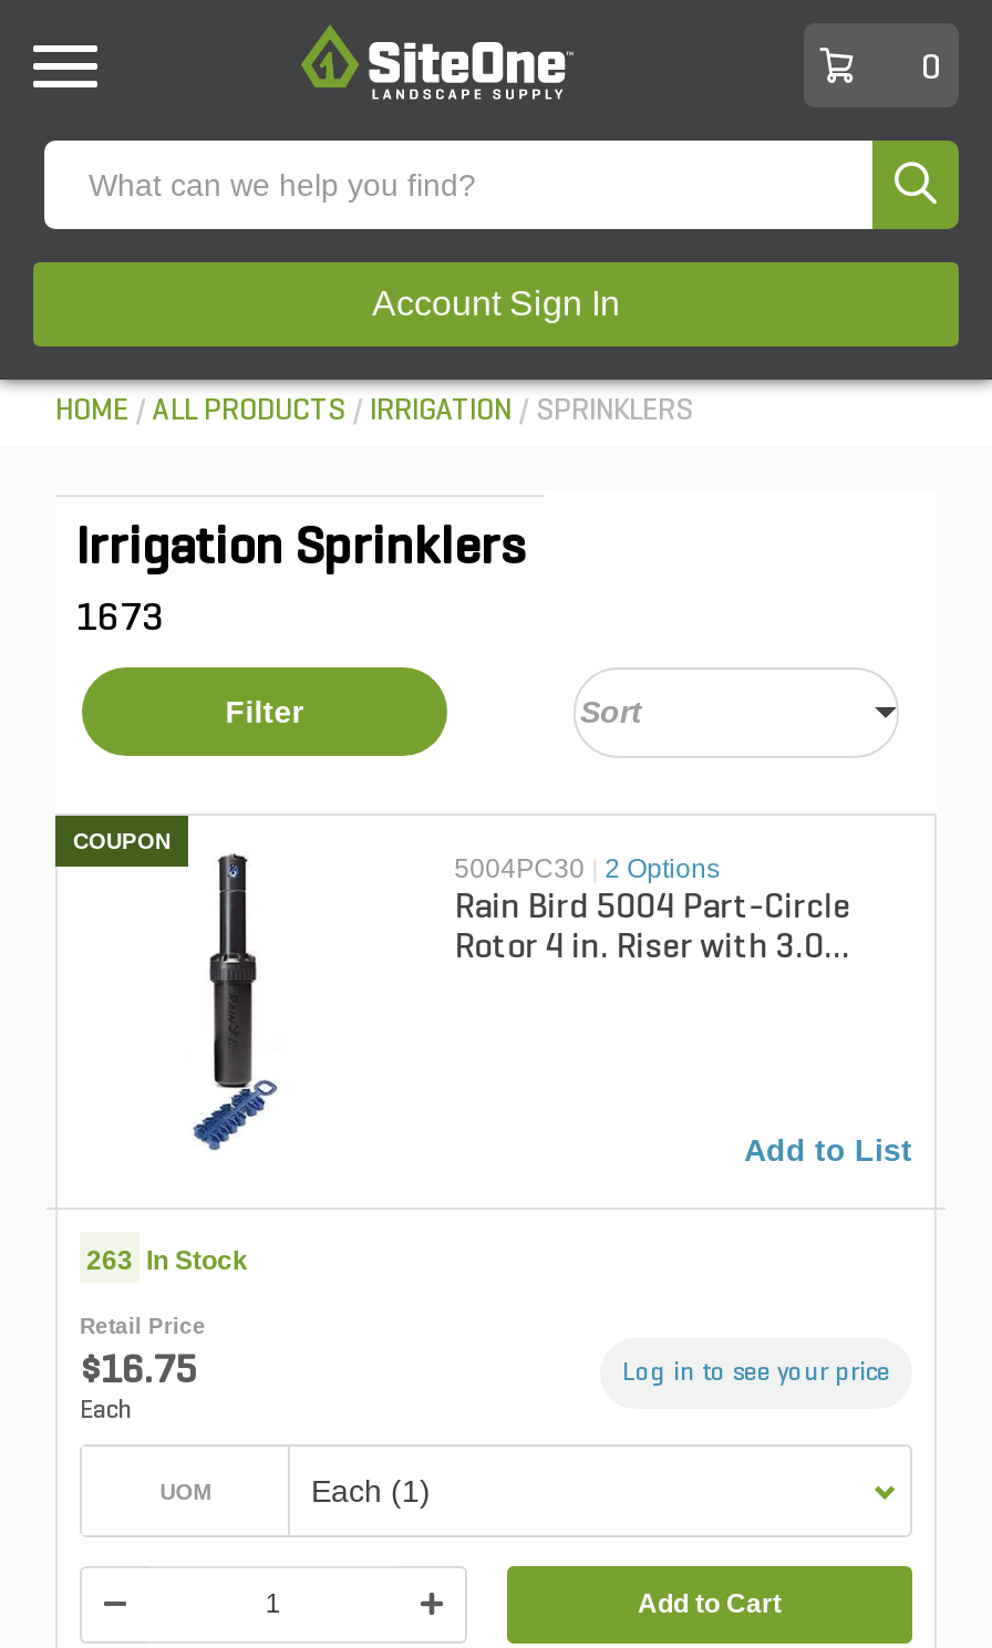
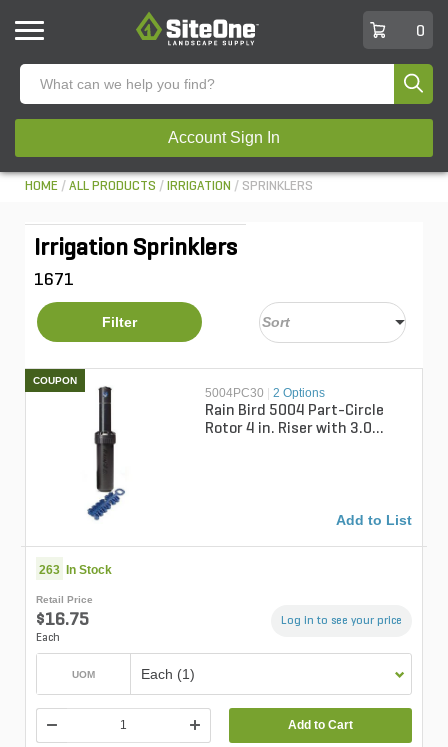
- 1673
+ 1671
